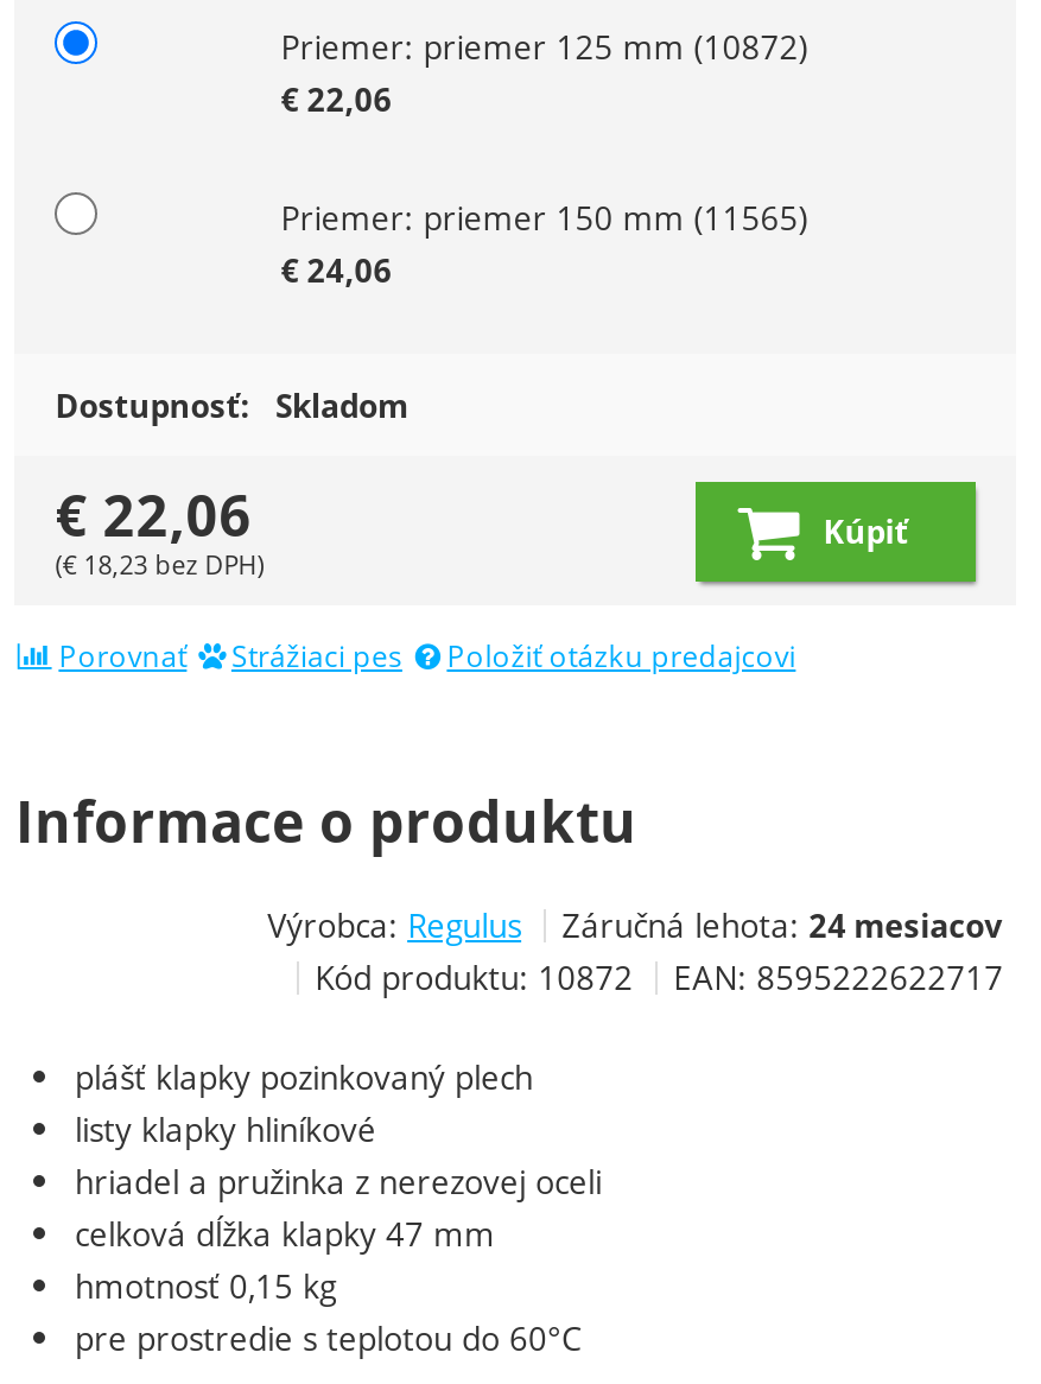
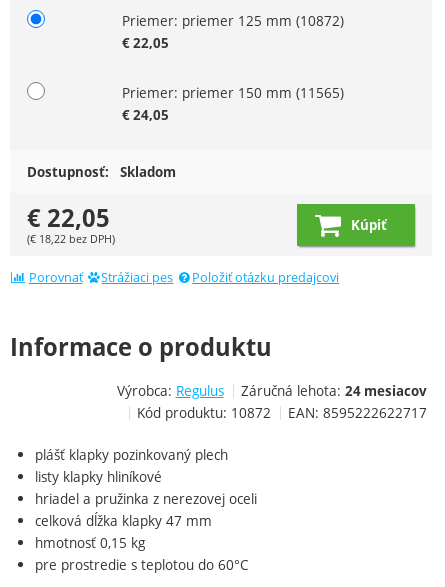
- €22,06
+ €22,05

- €24,06
+ €24,05

- €22,06
+ €22,05

- (€18,23 bez DPH)
+ (€18,22 bez DPH)
